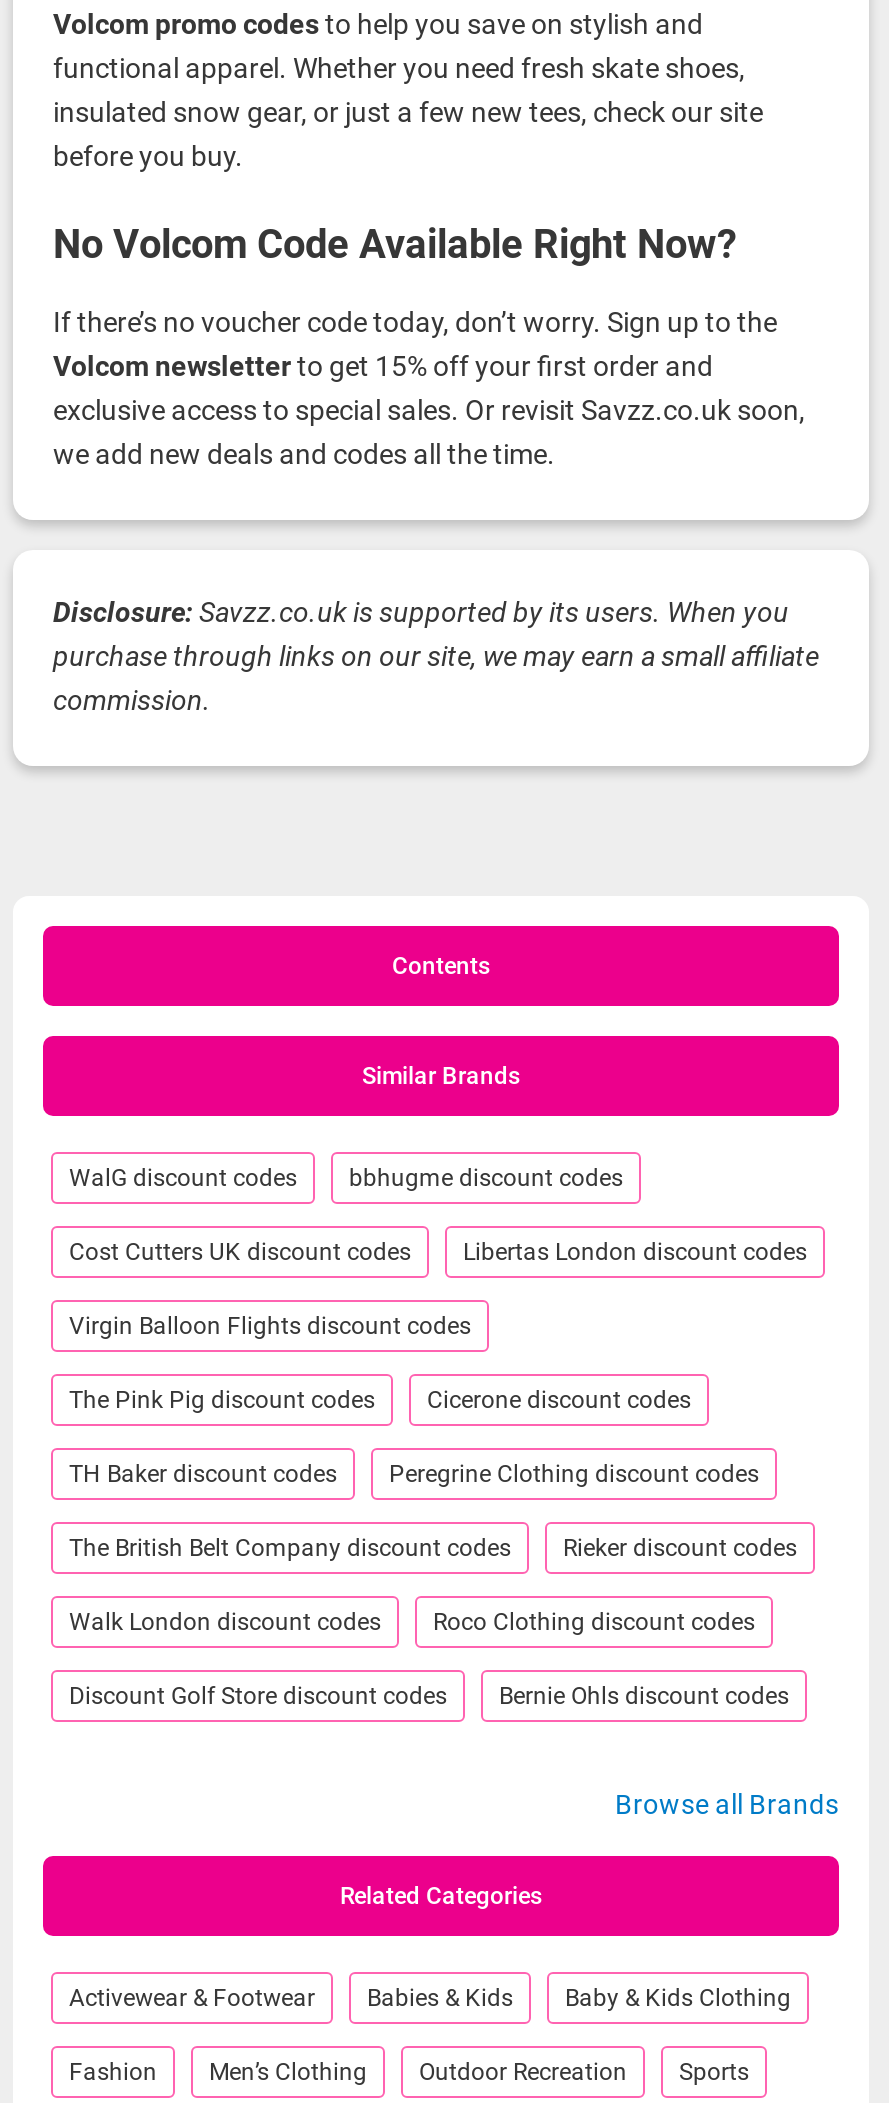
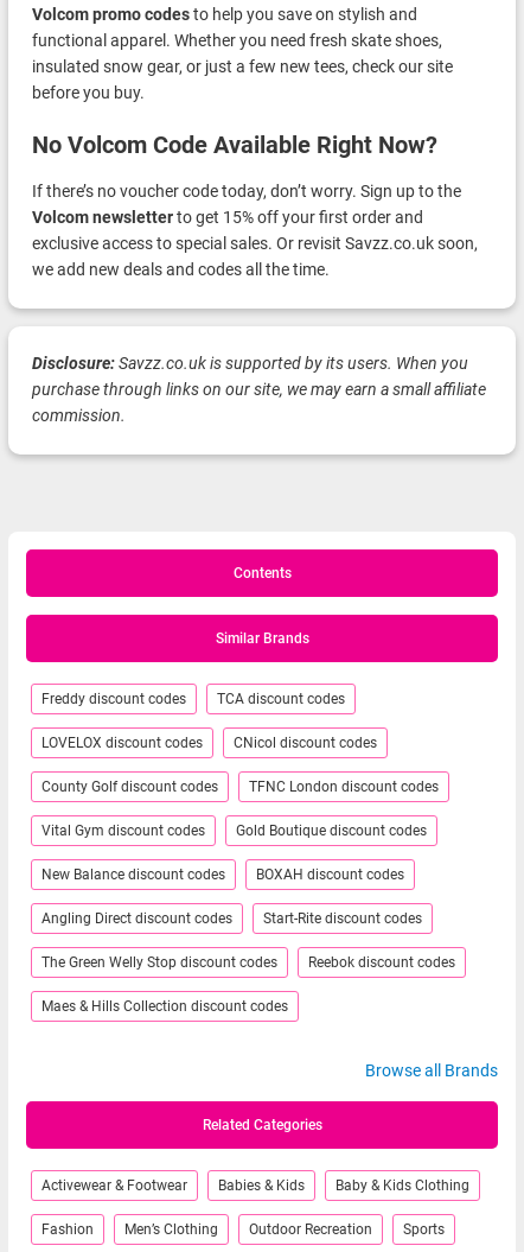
- WalG discount codes
- bbhugme discount codes
+ Freddy discount codes
+ TCA discount codes

- Cost Cutters UK discount codes
- Libertas London discount codes
+ LOVELOX discount codes
+ CNicol discount codes

- Virgin Balloon Flights discount codes
+ County Golf discount codes
+ TFNC London discount codes

- The Pink Pig discount codes
- Cicerone discount codes
+ Vital Gym discount codes
+ Gold Boutique discount codes

- TH Baker discount codes
- Peregrine Clothing discount codes
+ New Balance discount codes
+ BOXAH discount codes

- The British Belt Company discount codes
- Rieker discount codes
+ Angling Direct discount codes
+ Start-Rite discount codes

- Walk London discount codes
- Roco Clothing discount codes
+ The Green Welly Stop discount codes
+ Reebok discount codes

- Discount Golf Store discount codes
- Bernie Ohls discount codes
+ Maes & Hills Collection discount codes
